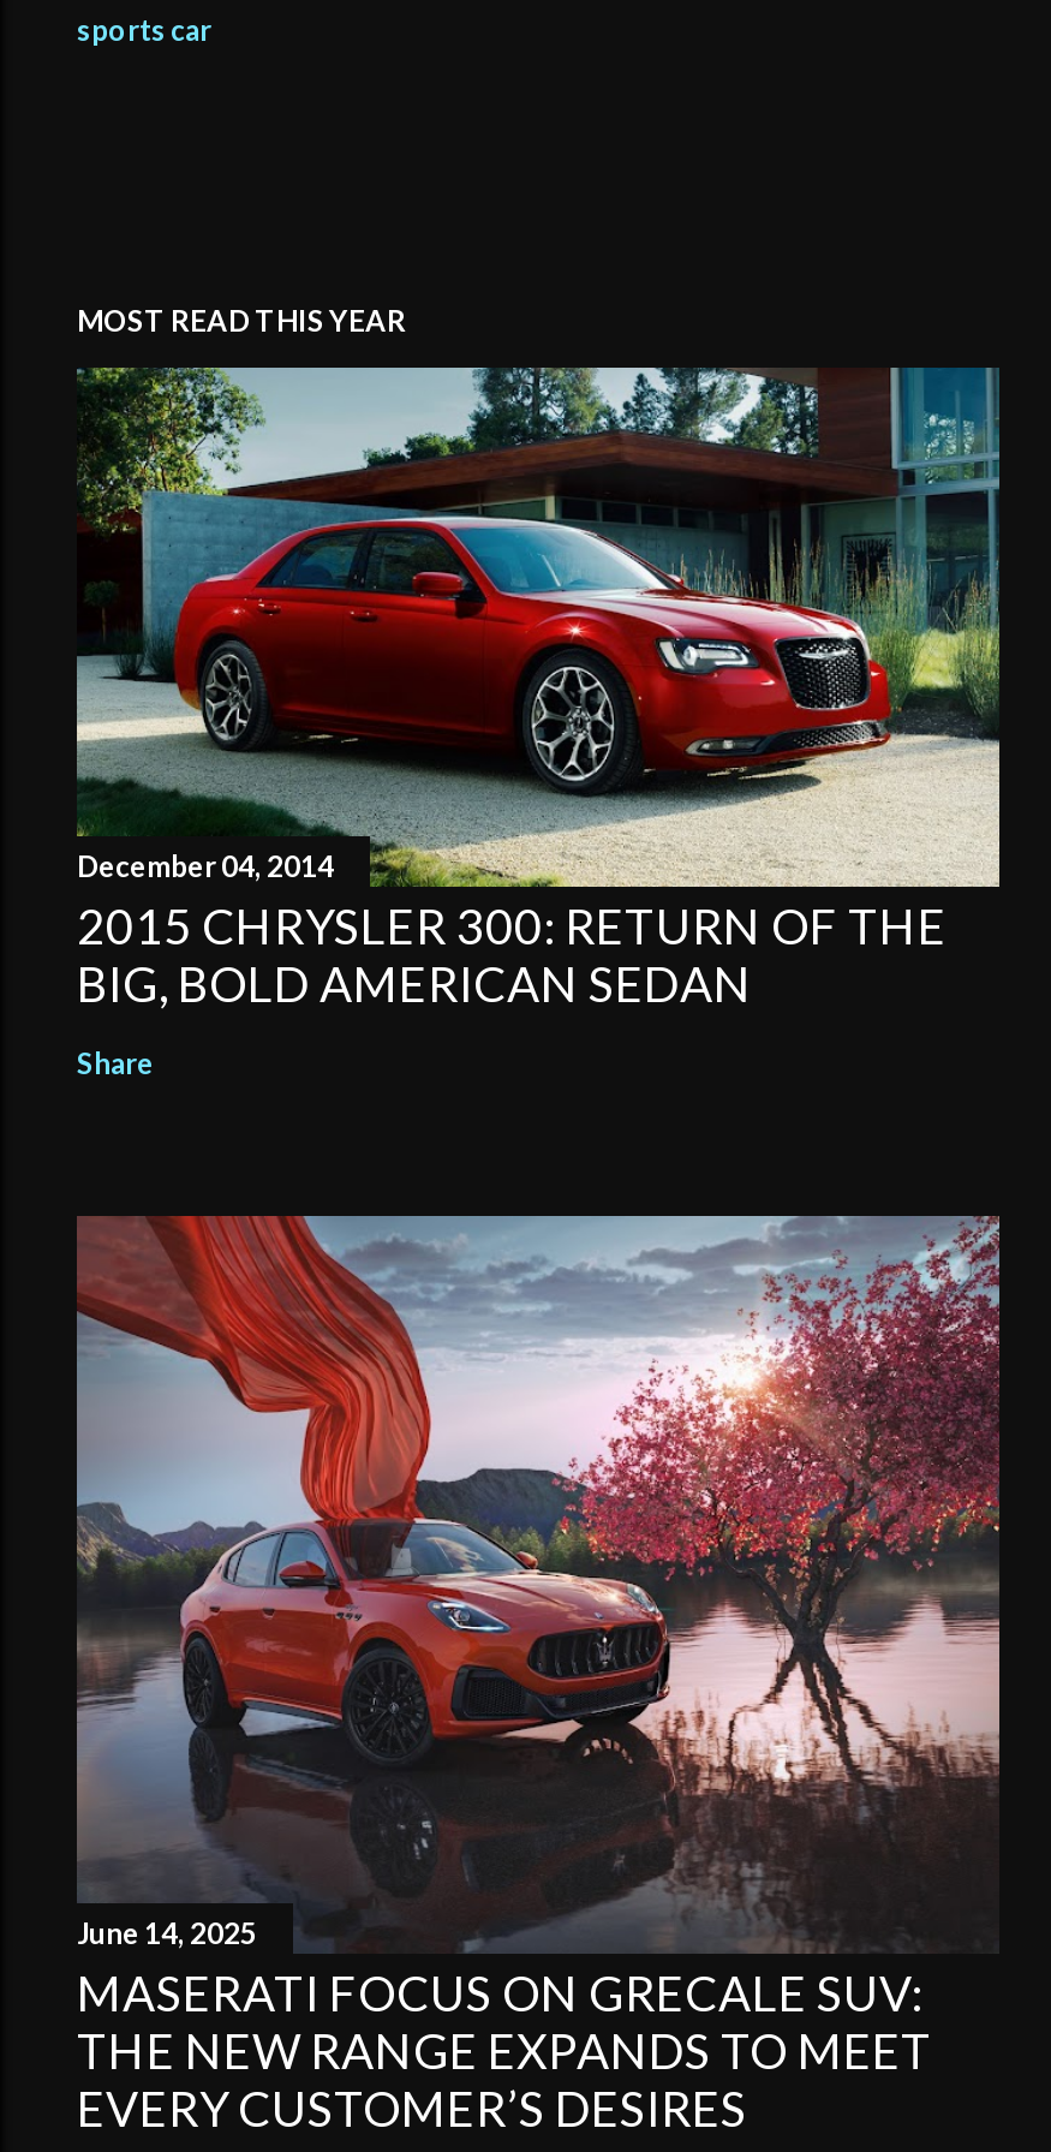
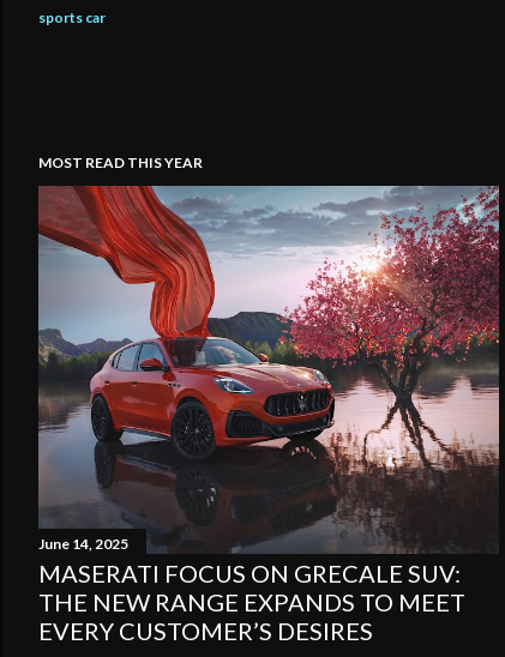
- [image]
- December 04, 2014
- 2015 CHRYSLER 300: RETURN OF THE
- BIG, BOLD AMERICAN SEDAN
- Share
